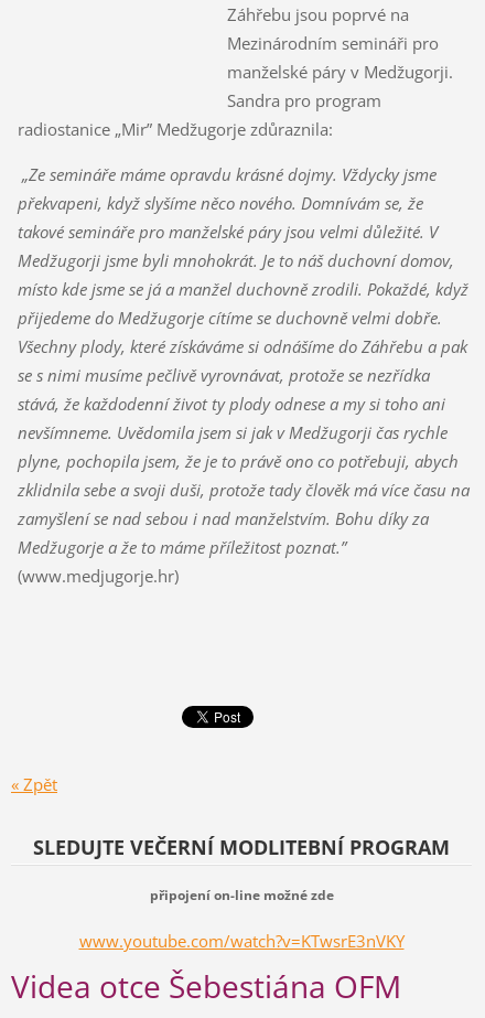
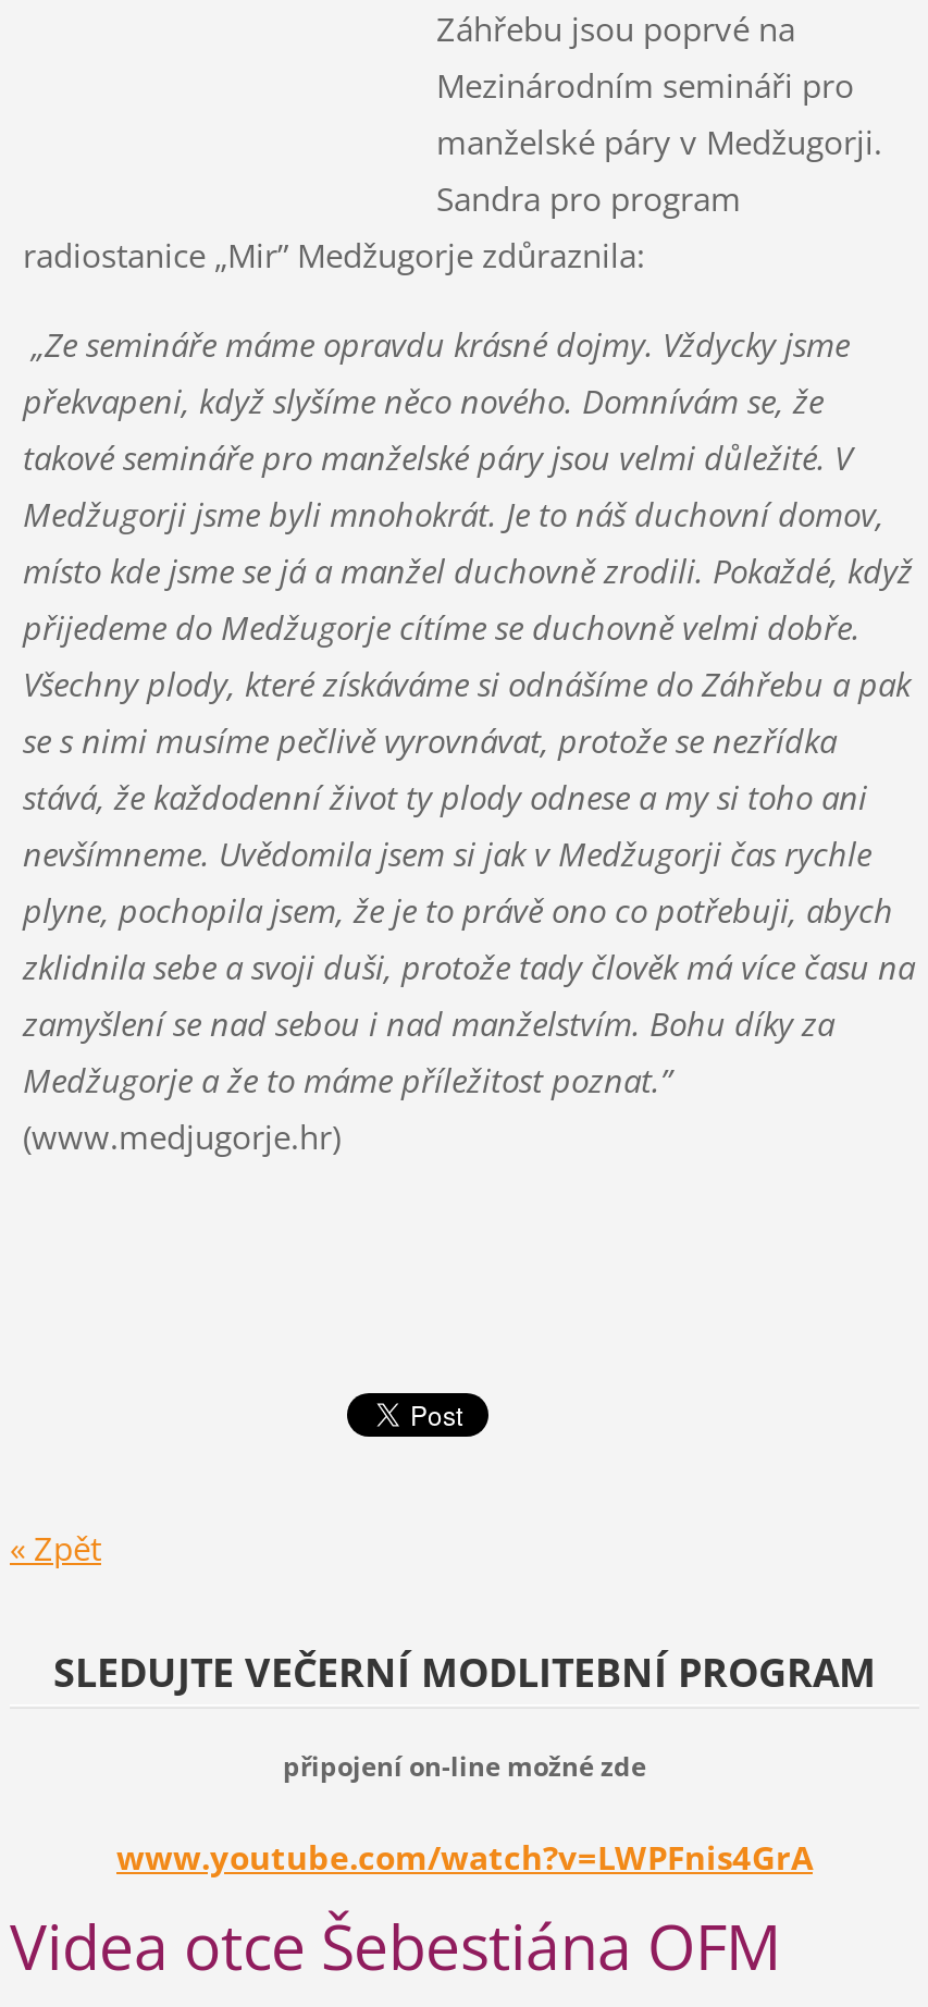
- www.youtube.com/watch?v=KTwsrE3nVKY
+ www.youtube.com/watch?v=LWPFnis4GrA
